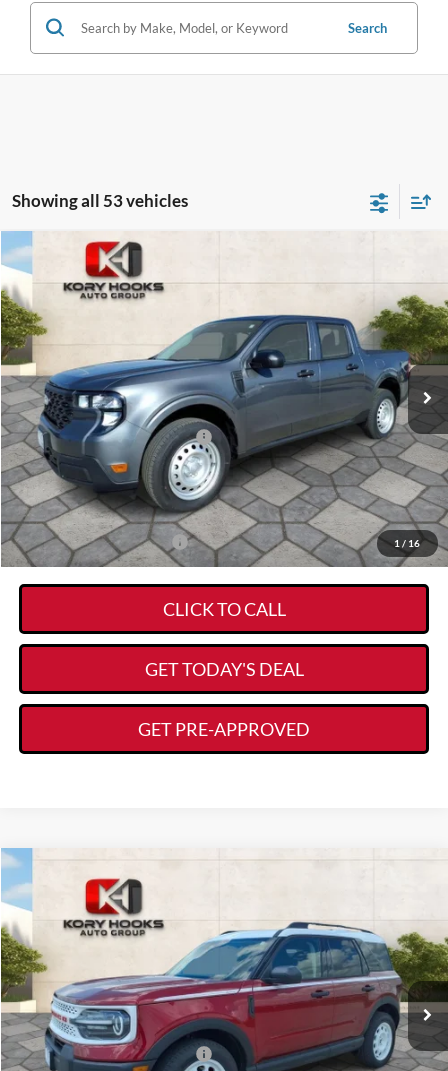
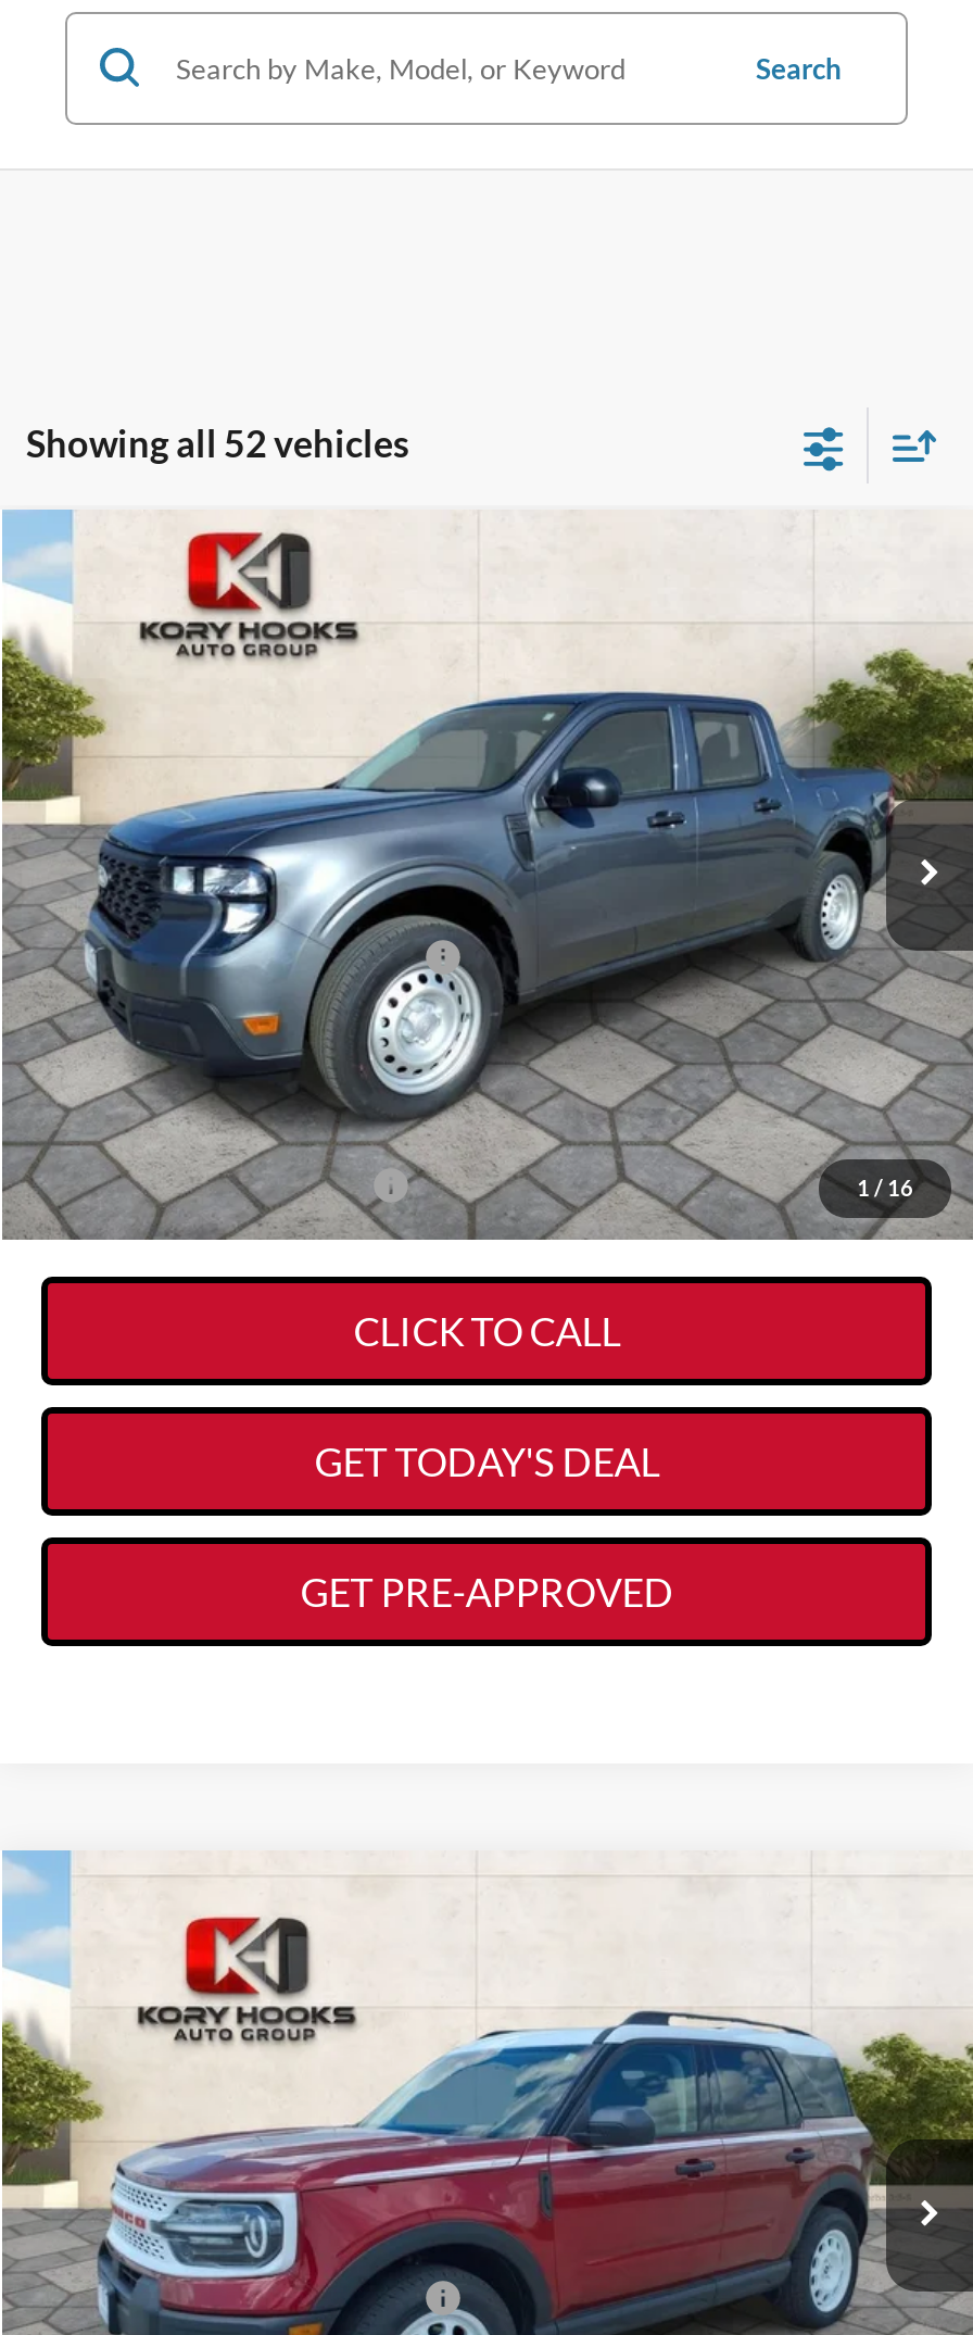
- Showing all 53 vehicles
+ Showing all 52 vehicles
